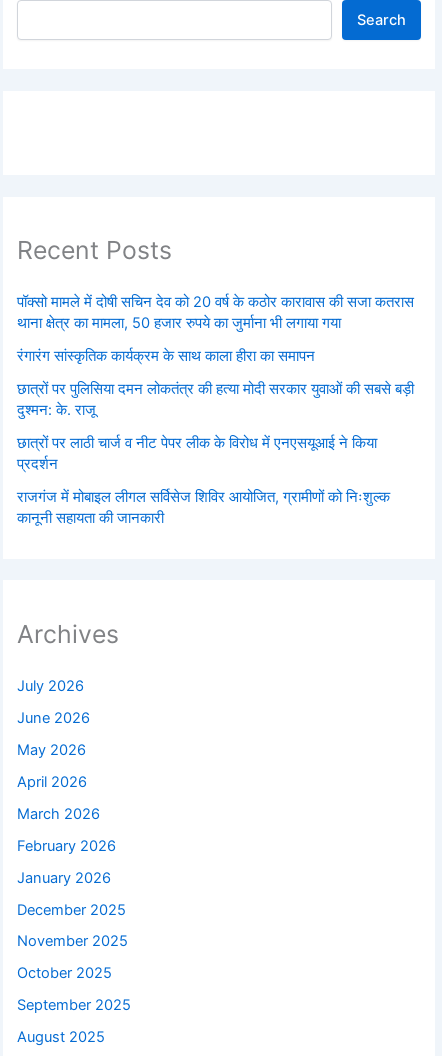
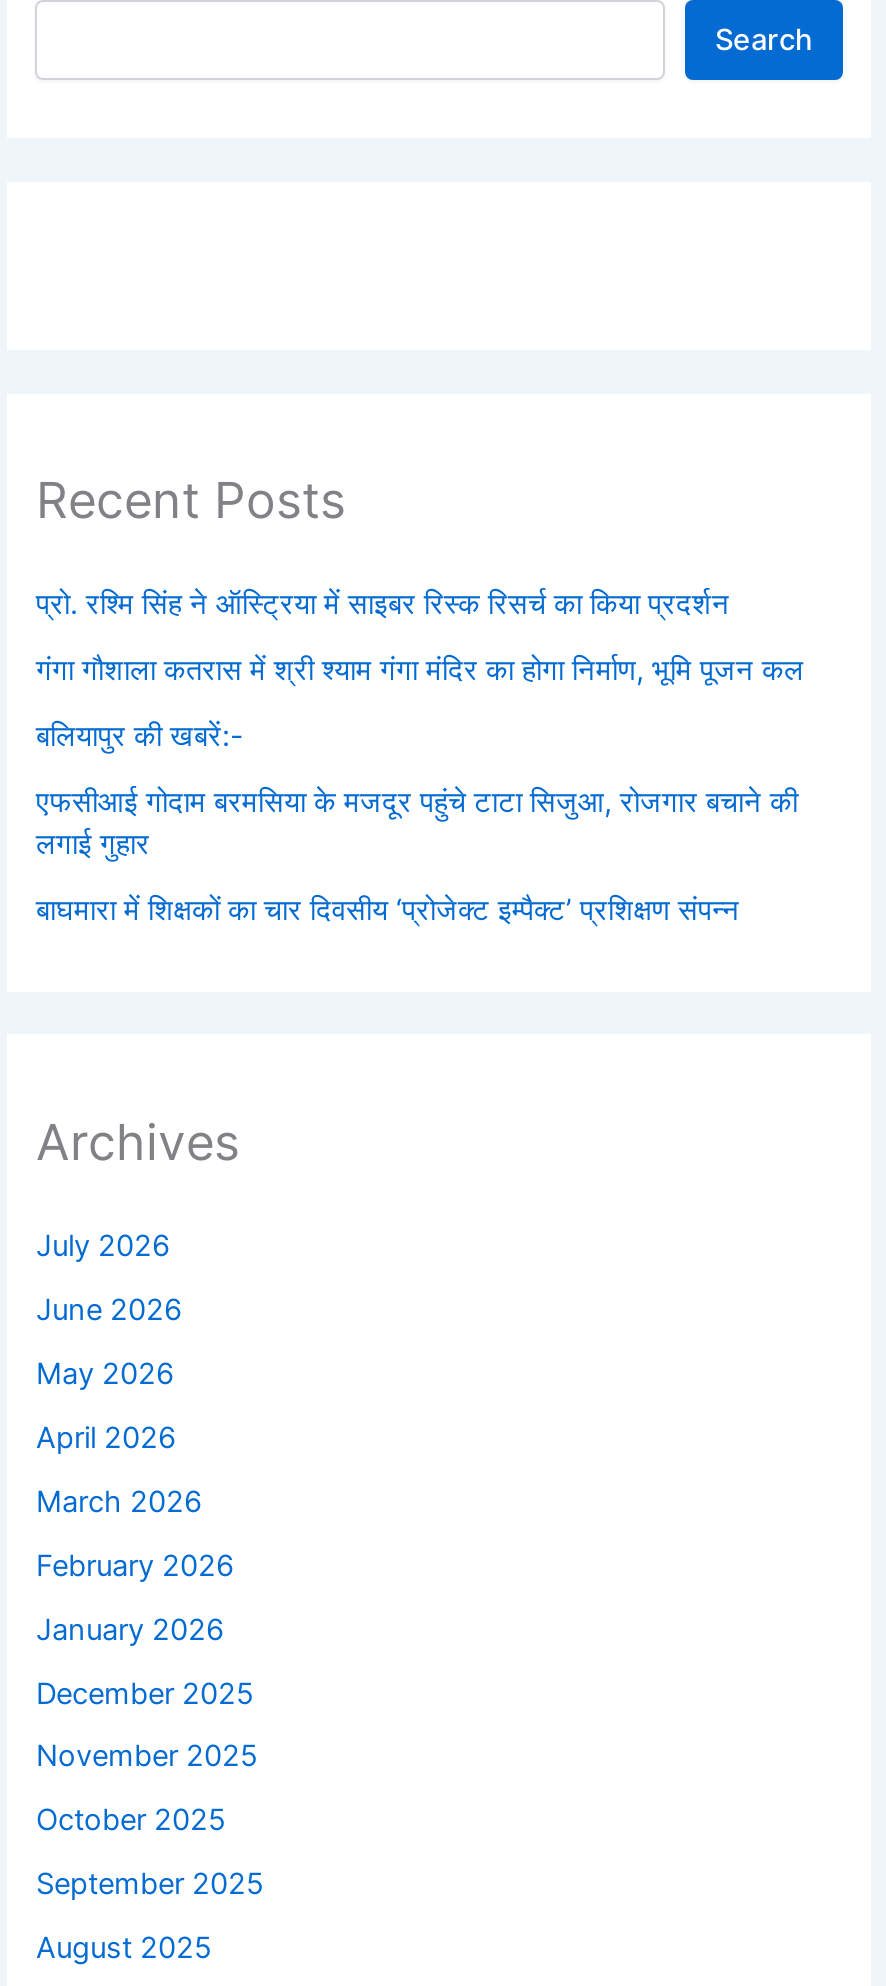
- पॉक्सो मामले में दोषी सचिन देव को 20 वर्ष के कठोर कारावास की सजा कतरास
- थाना क्षेत्र का मामला, 50 हजार रुपये का जुर्माना भी लगाया गया
+ प्रो. रश्मि सिंह ने ऑस्ट्रिया में साइबर रिस्क रिसर्च का किया प्रदर्शन

- रंगारंग सांस्कृतिक कार्यक्रम के साथ काला हीरा का समापन
+ गंगा गौशाला कतरास में श्री श्याम गंगा मंदिर का होगा निर्माण, भूमि पूजन कल

- छात्रों पर पुलिसिया दमन लोकतंत्र की हत्या मोदी सरकार युवाओं की सबसे बड़ी
- दुश्मन: के. राजू
+ बलियापुर की खबरें:-

- छात्रों पर लाठी चार्ज व नीट पेपर लीक के विरोध में एनएसयूआई ने किया
- प्रदर्शन
+ एफसीआई गोदाम बरमसिया के मजदूर पहुंचे टाटा सिजुआ, रोजगार बचाने की
+ लगाई गुहार

- राजगंज में मोबाइल लीगल सर्विसेज शिविर आयोजित, ग्रामीणों को निःशुल्क
- कानूनी सहायता की जानकारी
+ बाघमारा में शिक्षकों का चार दिवसीय ‘प्रोजेक्ट इम्पैक्ट’ प्रशिक्षण संपन्न
